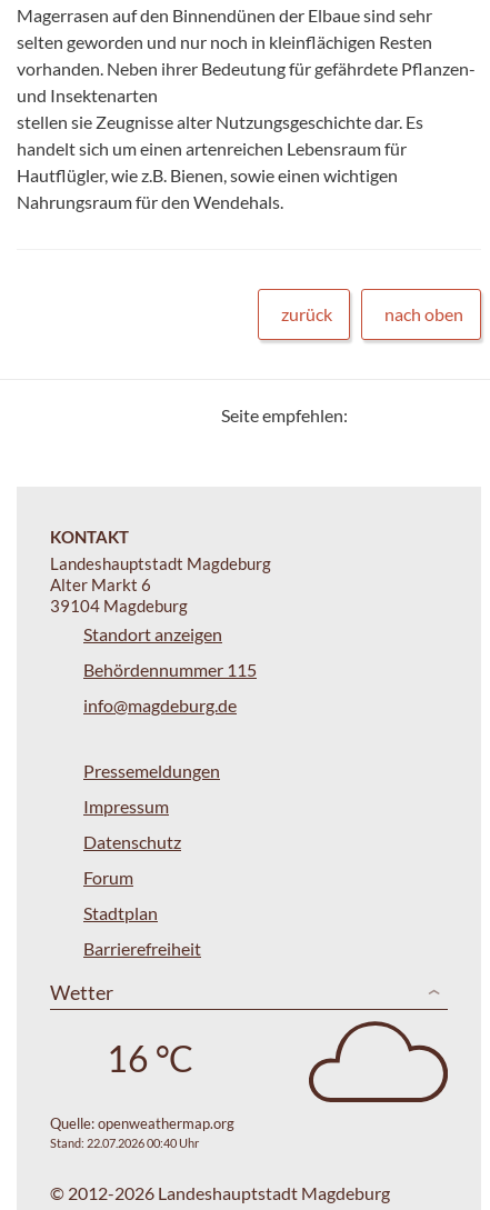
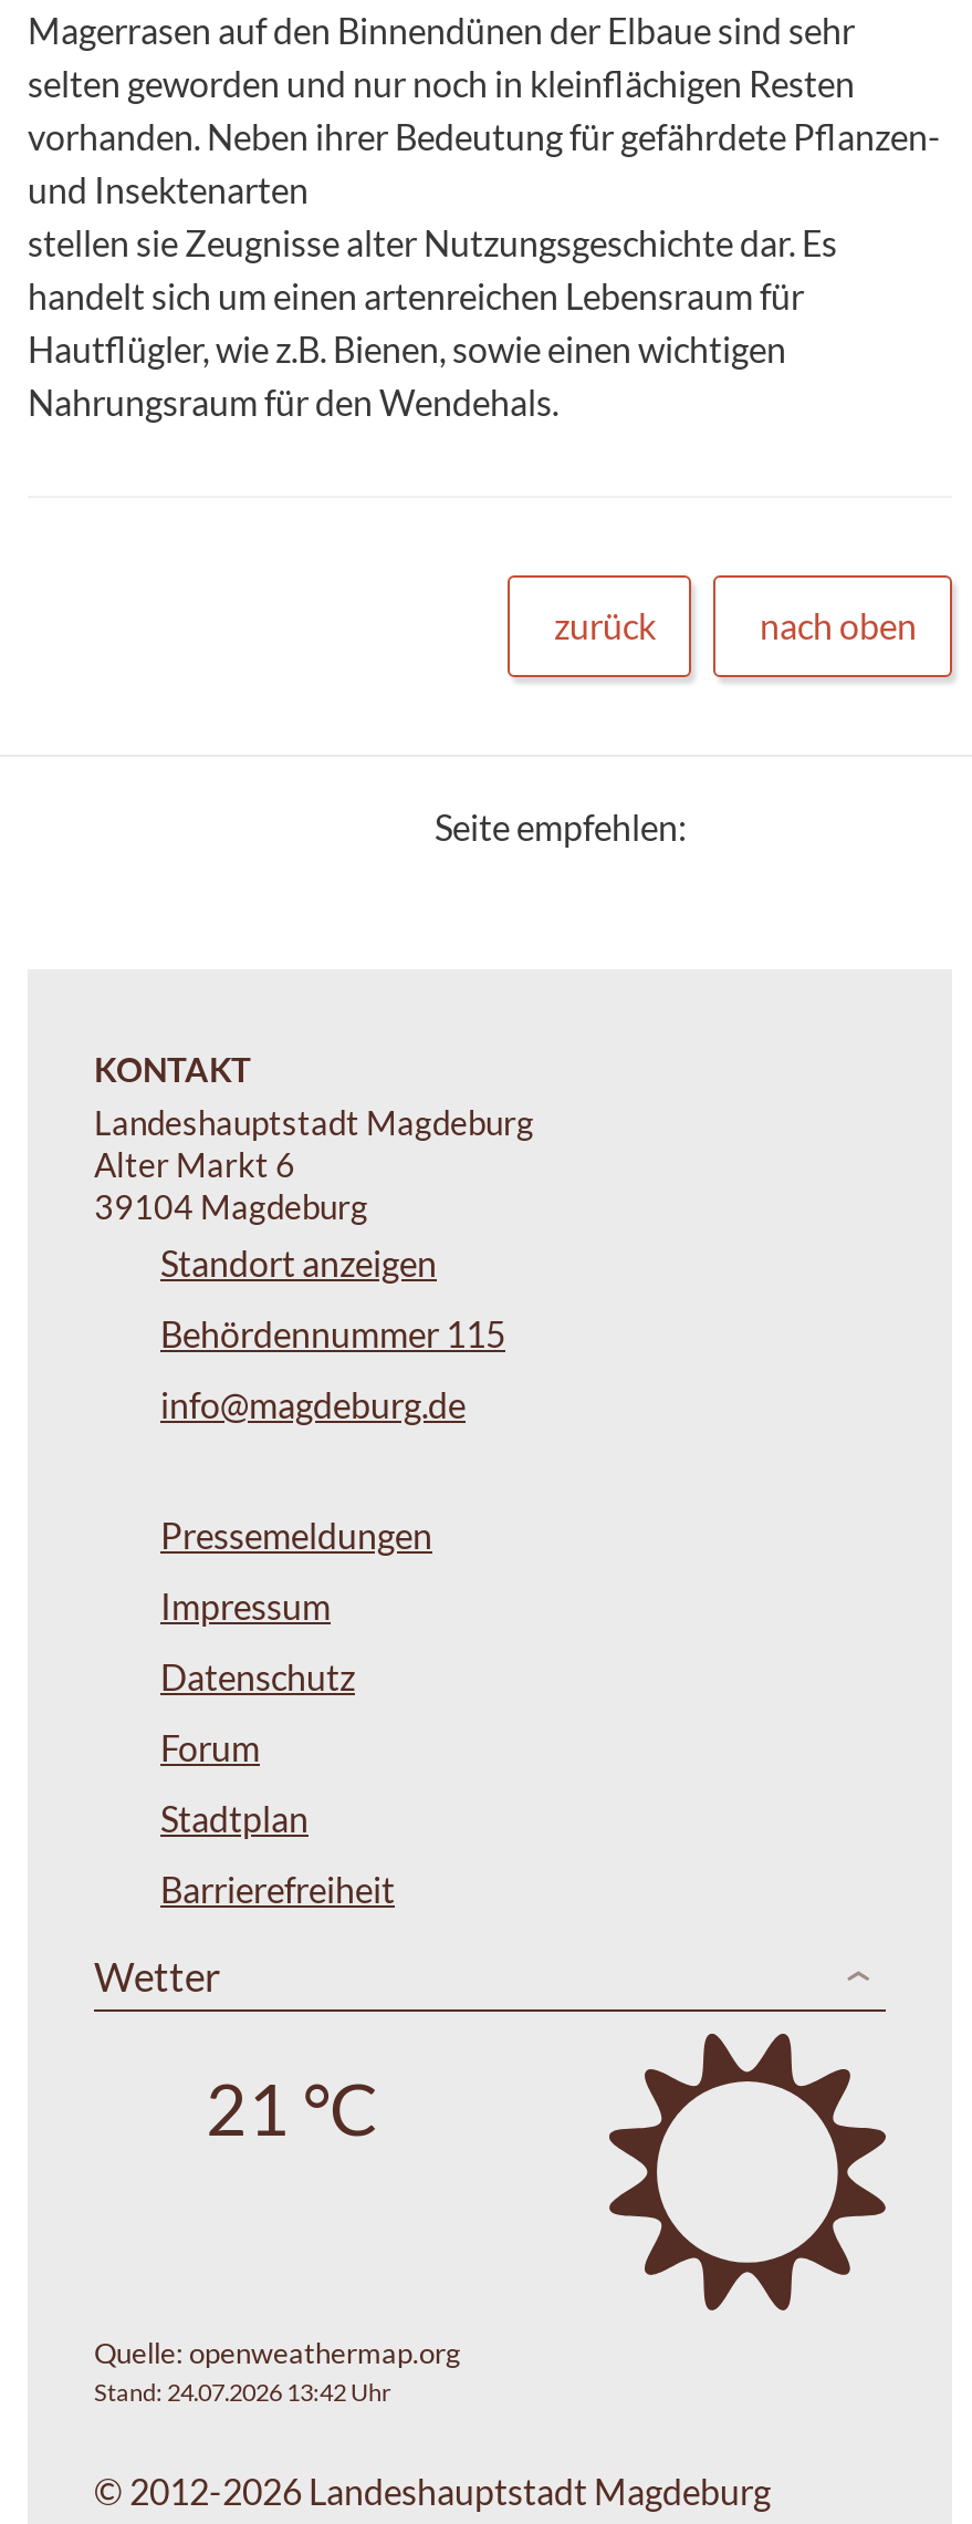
- [image]
+ [image]

- 16 °C
+ 21 °C

- Stand: 22.07.2026 00:40 Uhr
+ Stand: 24.07.2026 13:42 Uhr
